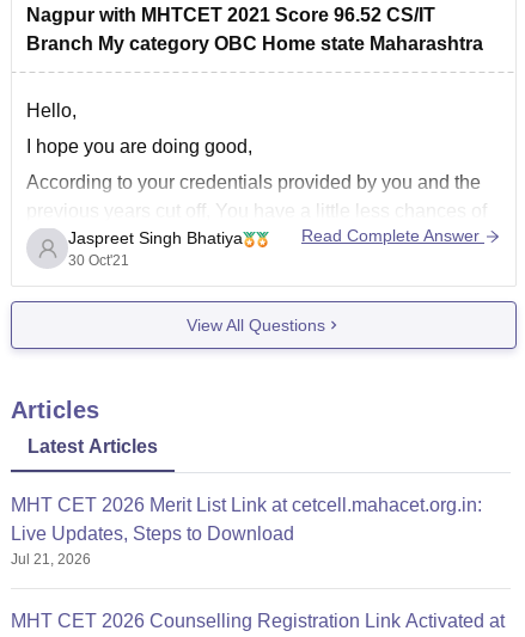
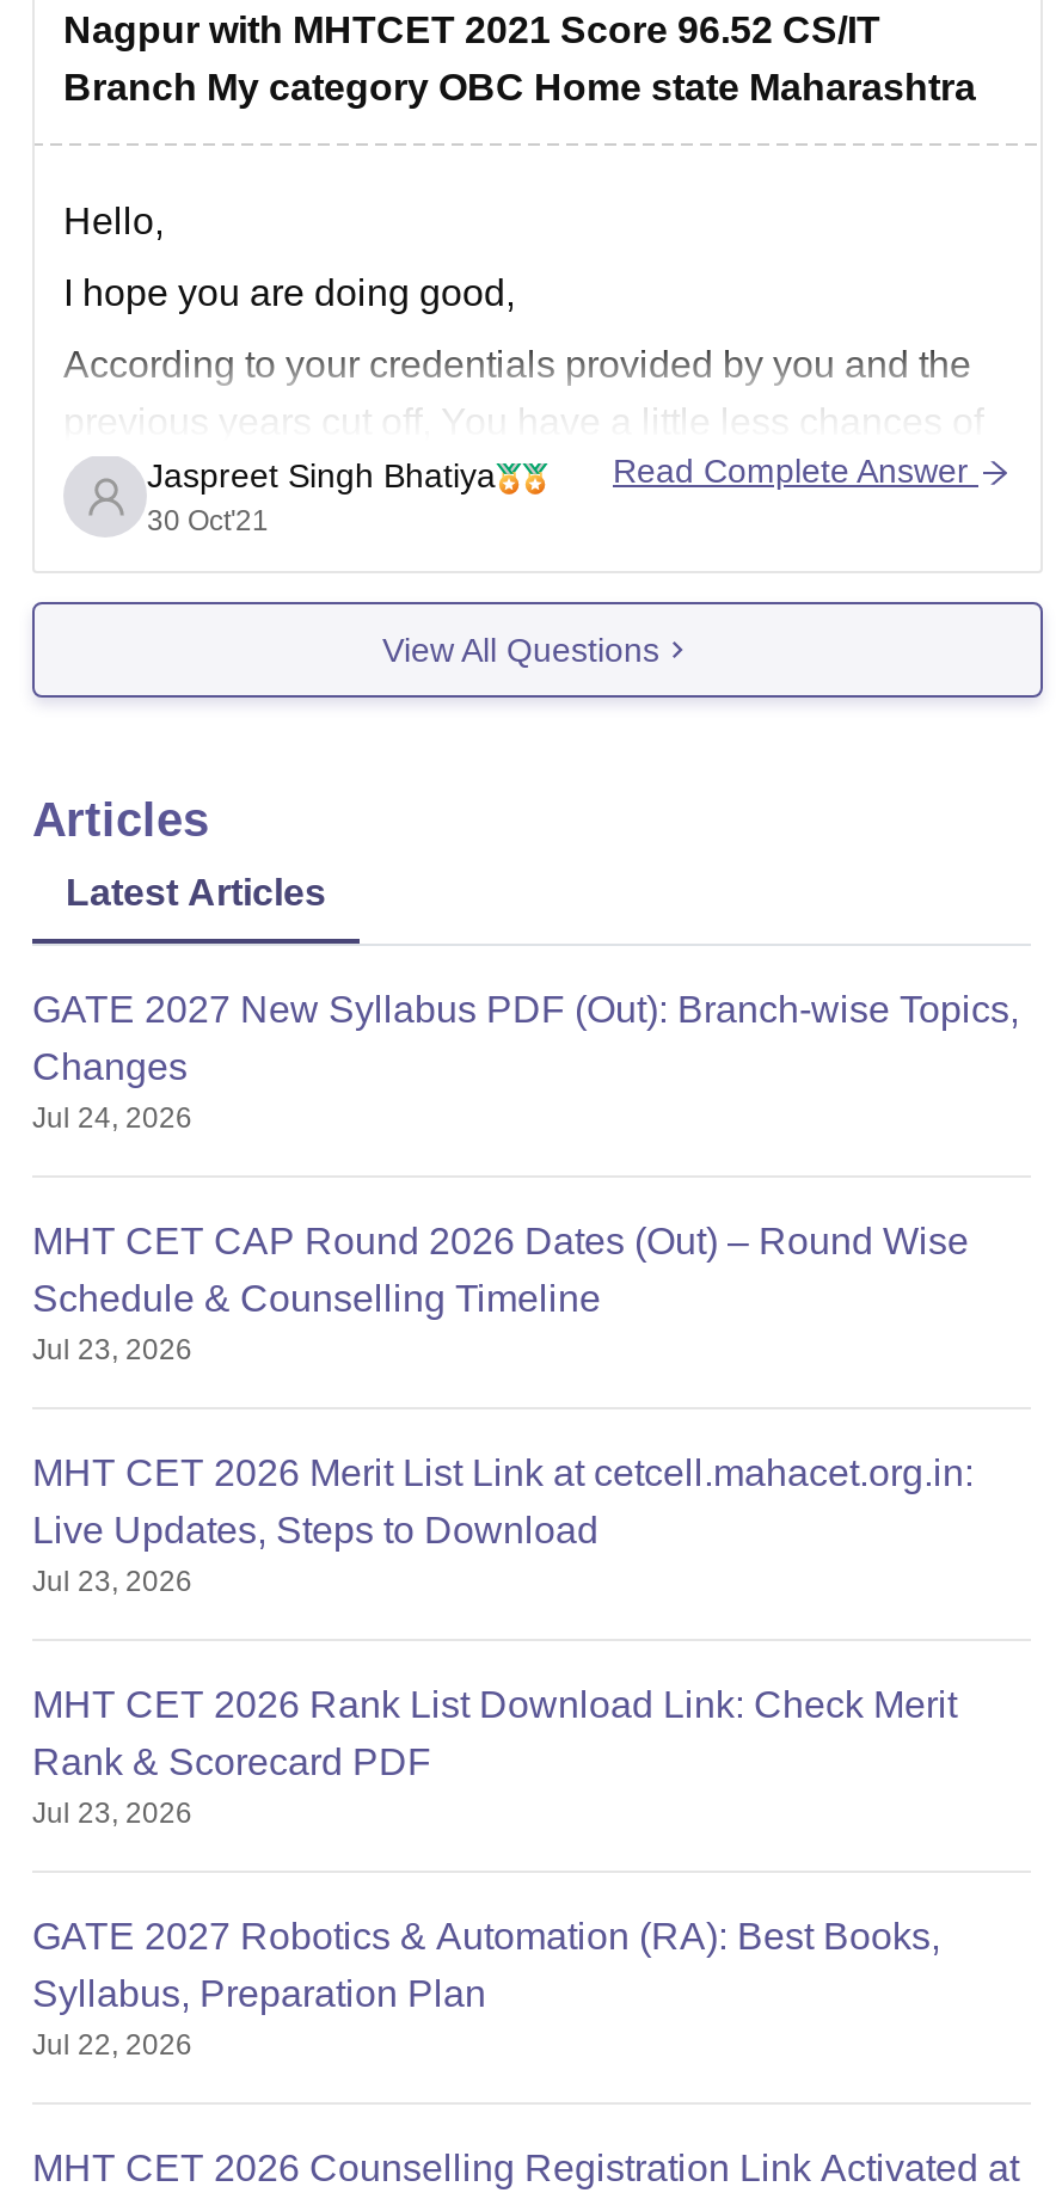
+ GATE 2027 New Syllabus PDF (Out): Branch-wise Topics,
+ Changes
+ Jul 24, 2026
+ MHT CET CAP Round 2026 Dates (Out) – Round Wise
+ Schedule & Counselling Timeline
+ Jul 23, 2026

- Jul 21, 2026
+ Jul 23, 2026
+ MHT CET 2026 Rank List Download Link: Check Merit
+ Rank & Scorecard PDF
+ Jul 23, 2026
+ GATE 2027 Robotics & Automation (RA): Best Books,
+ Syllabus, Preparation Plan
+ Jul 22, 2026
